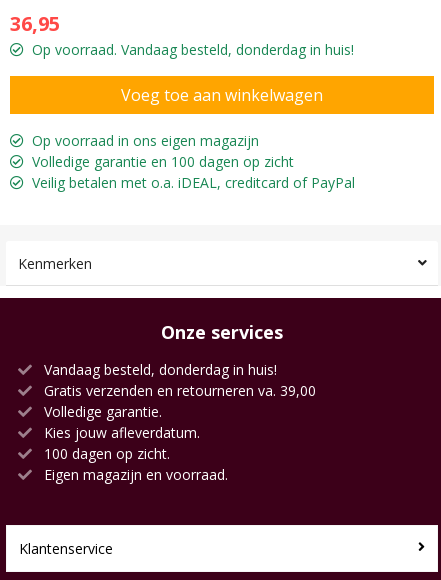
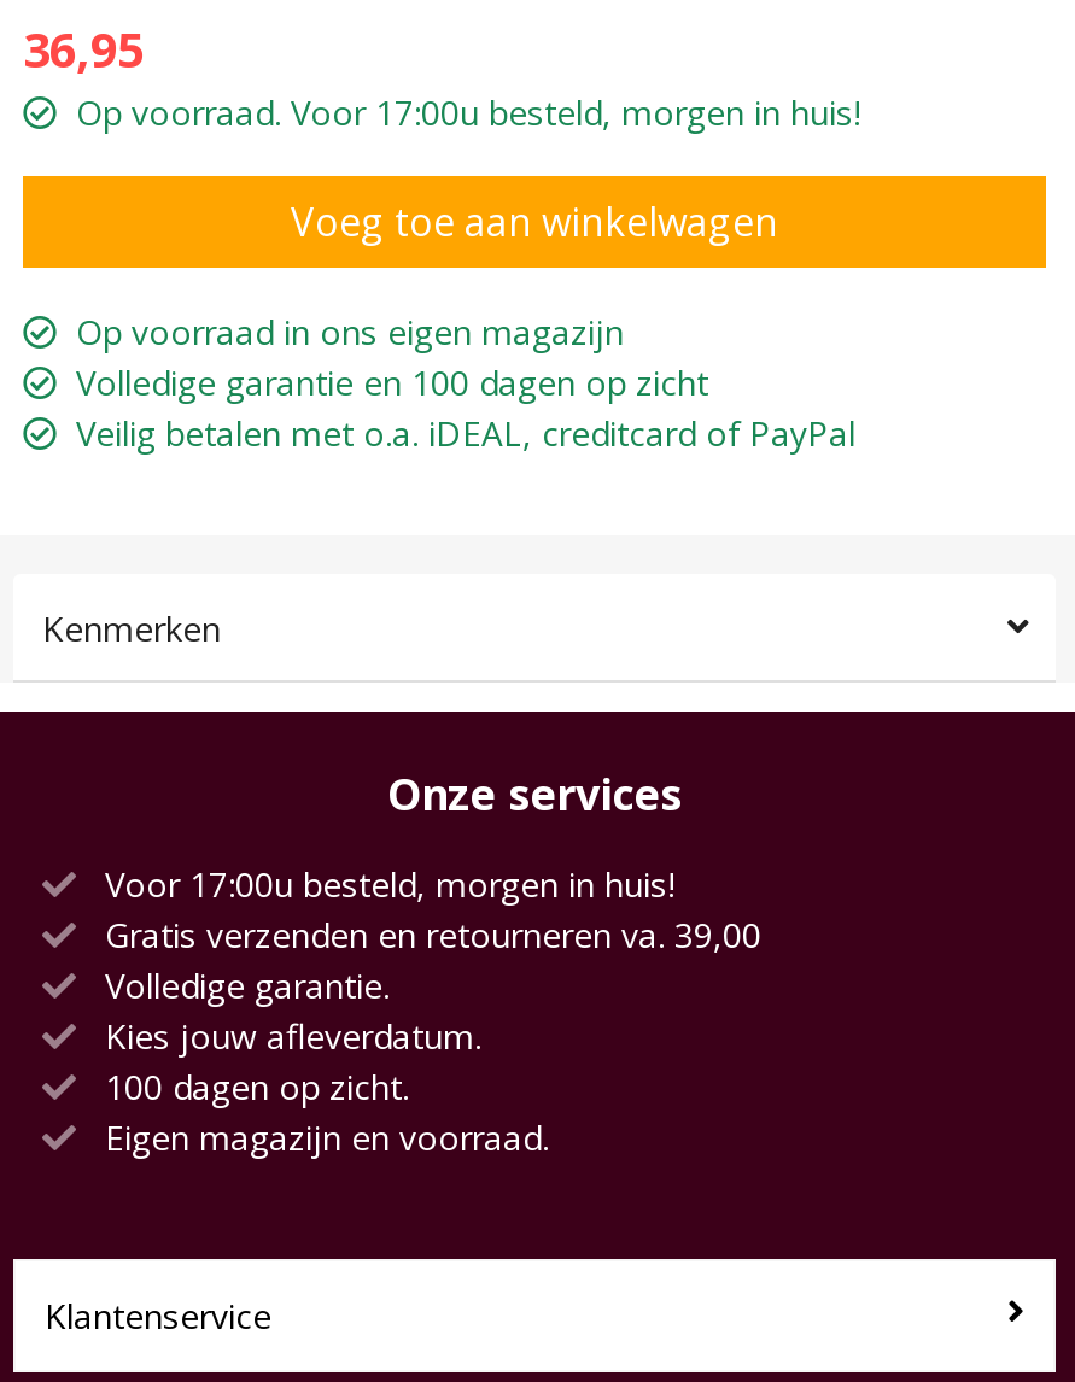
- Op voorraad. Vandaag besteld, donderdag in huis!
+ Op voorraad. Voor 17:00u besteld, morgen in huis!

- Vandaag besteld, donderdag in huis!
+ Voor 17:00u besteld, morgen in huis!
